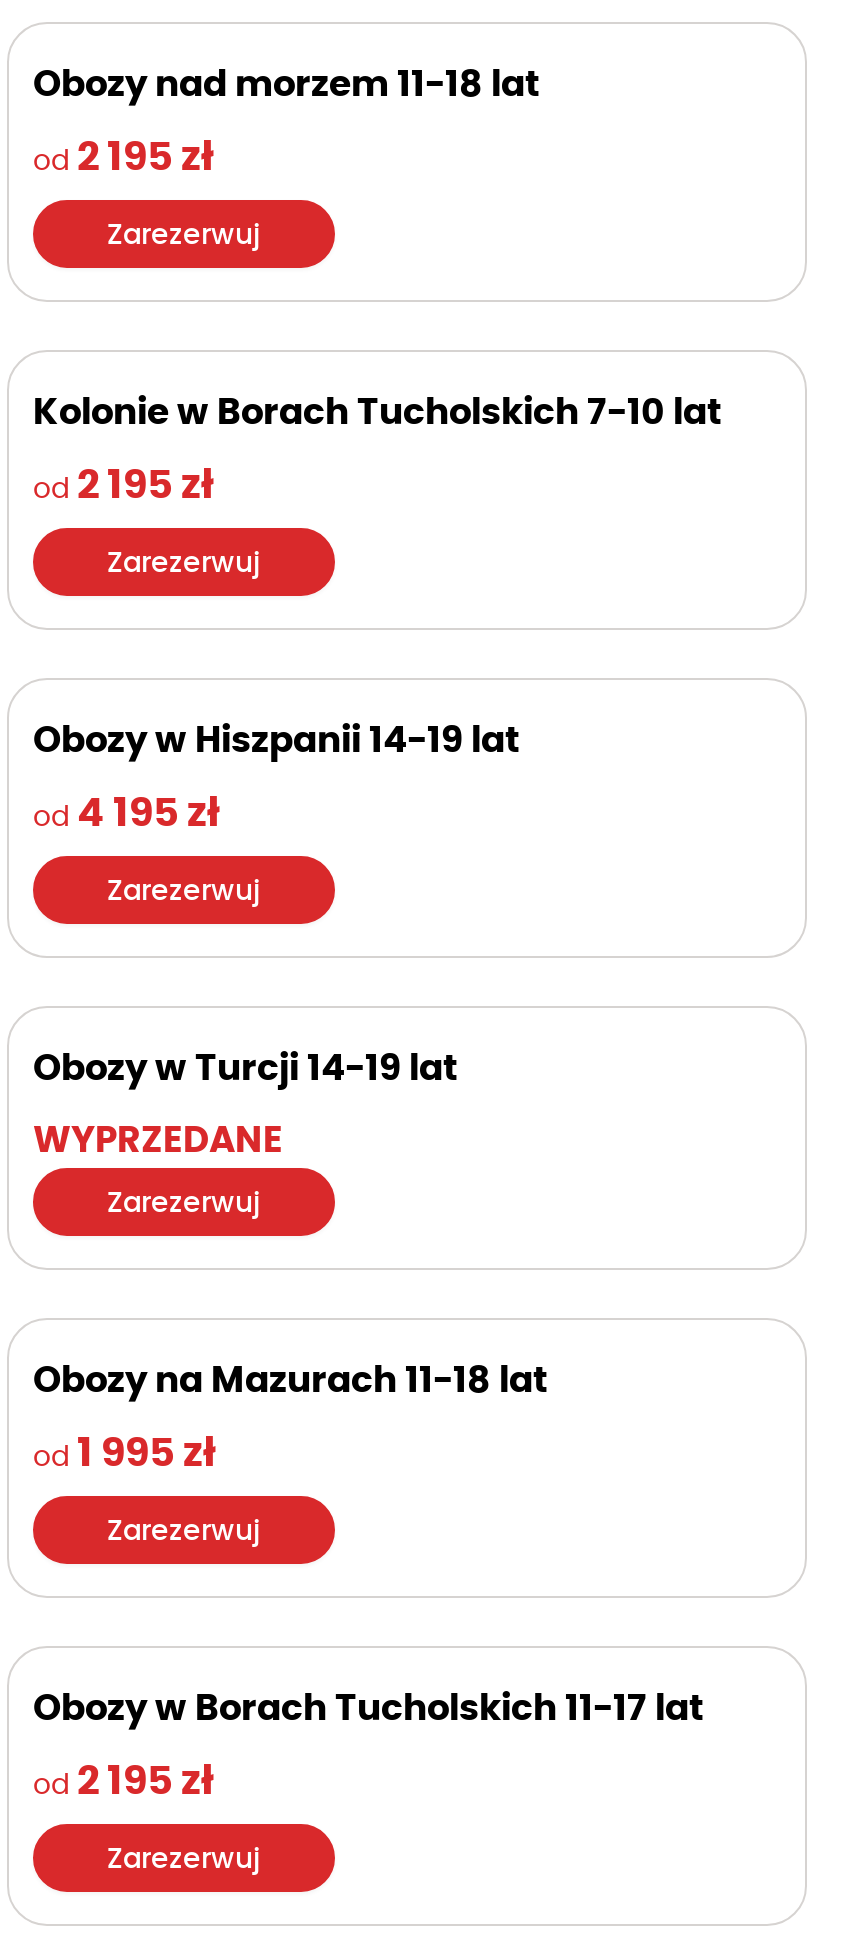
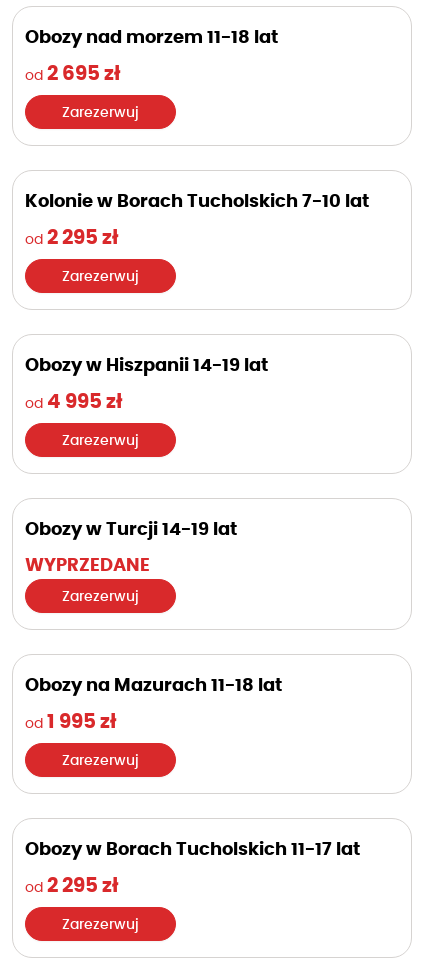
- od 2 195 zł
+ od 2 695 zł

- od 2 195 zł
+ od 2 295 zł

- od 4 195 zł
+ od 4 995 zł

- od 2 195 zł
+ od 2 295 zł
